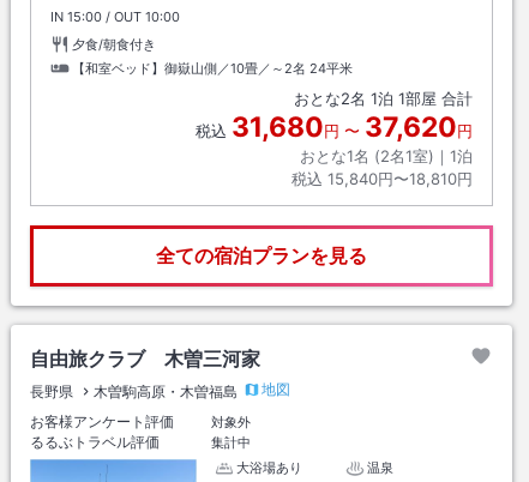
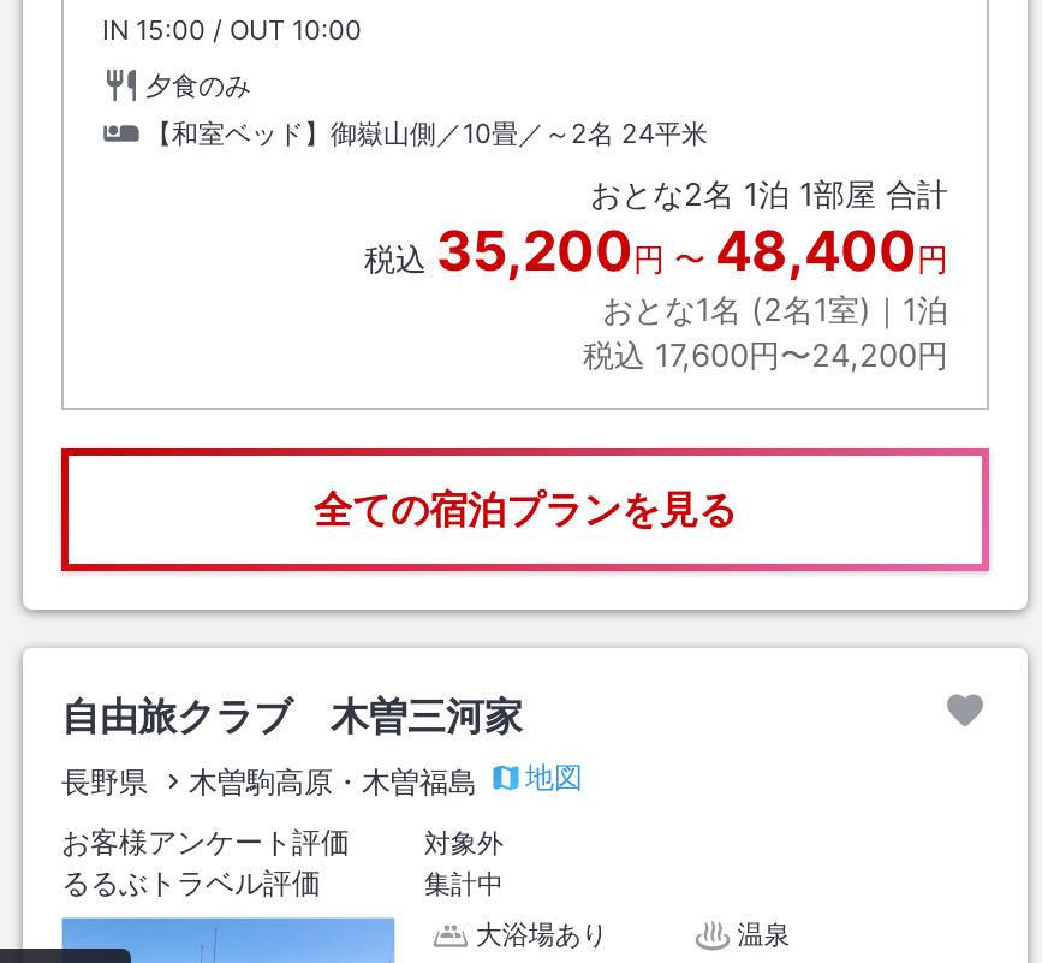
- 夕食/朝食付き
+ 夕食のみ

- 税込31,680円〜37,620円
+ 税込35,200円〜48,400円

- 税込 15,840円〜18,810円
+ 税込 17,600円〜24,200円
